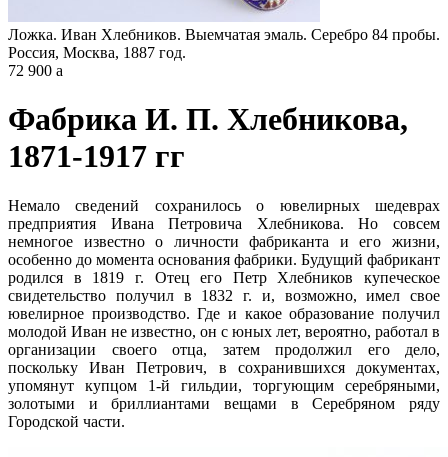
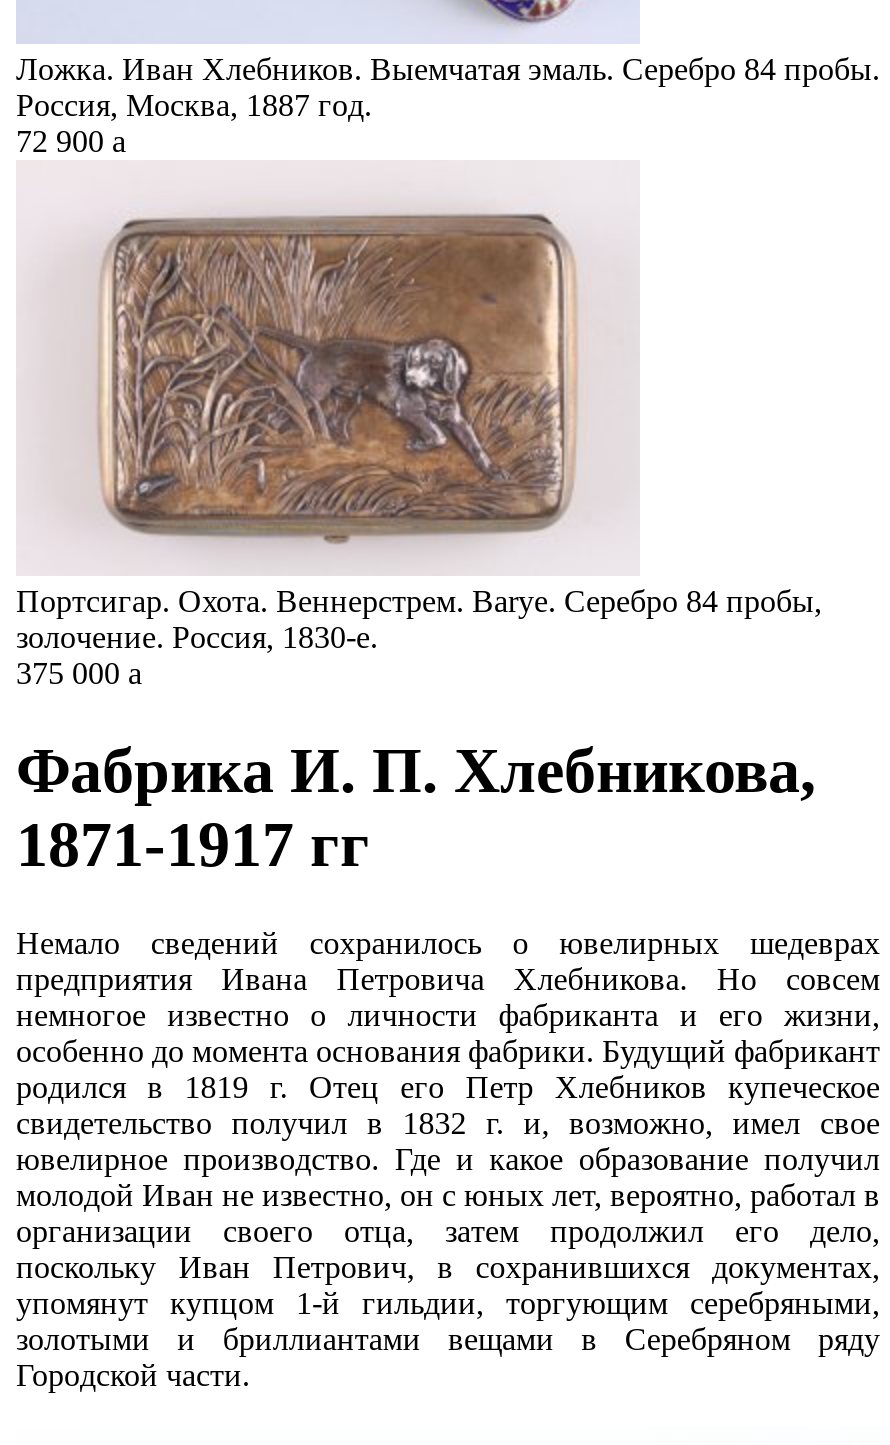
+ [image]
+ Портсигар. Охота. Веннерстрем. Barye. Серебро 84 пробы,
+ золочение. Россия, 1830-е.
+ 375 000 a
